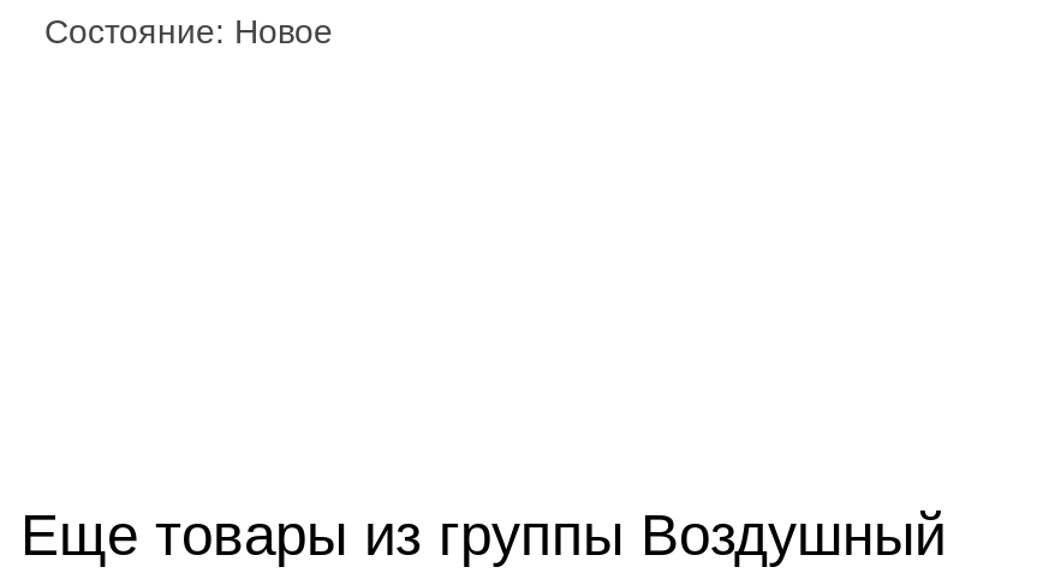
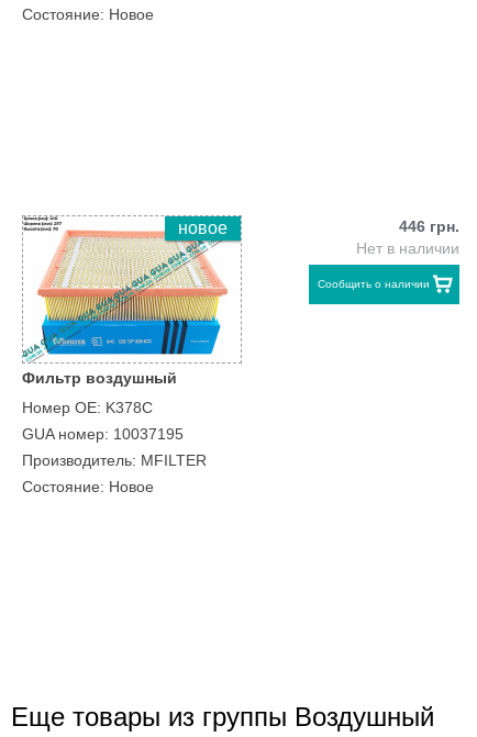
+ [image]
+ новое
+ 446 грн.
+ Нет в наличии
+ Сообщить о наличии

+ Фильтр воздушный
+ Номер ОЕ: K378C
+ GUA номер: 10037195
+ Производитель: MFILTER
+ Состояние: Новое
